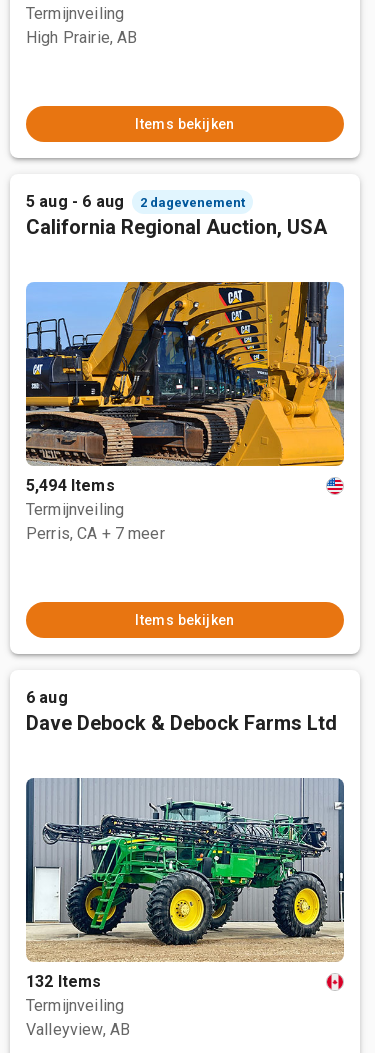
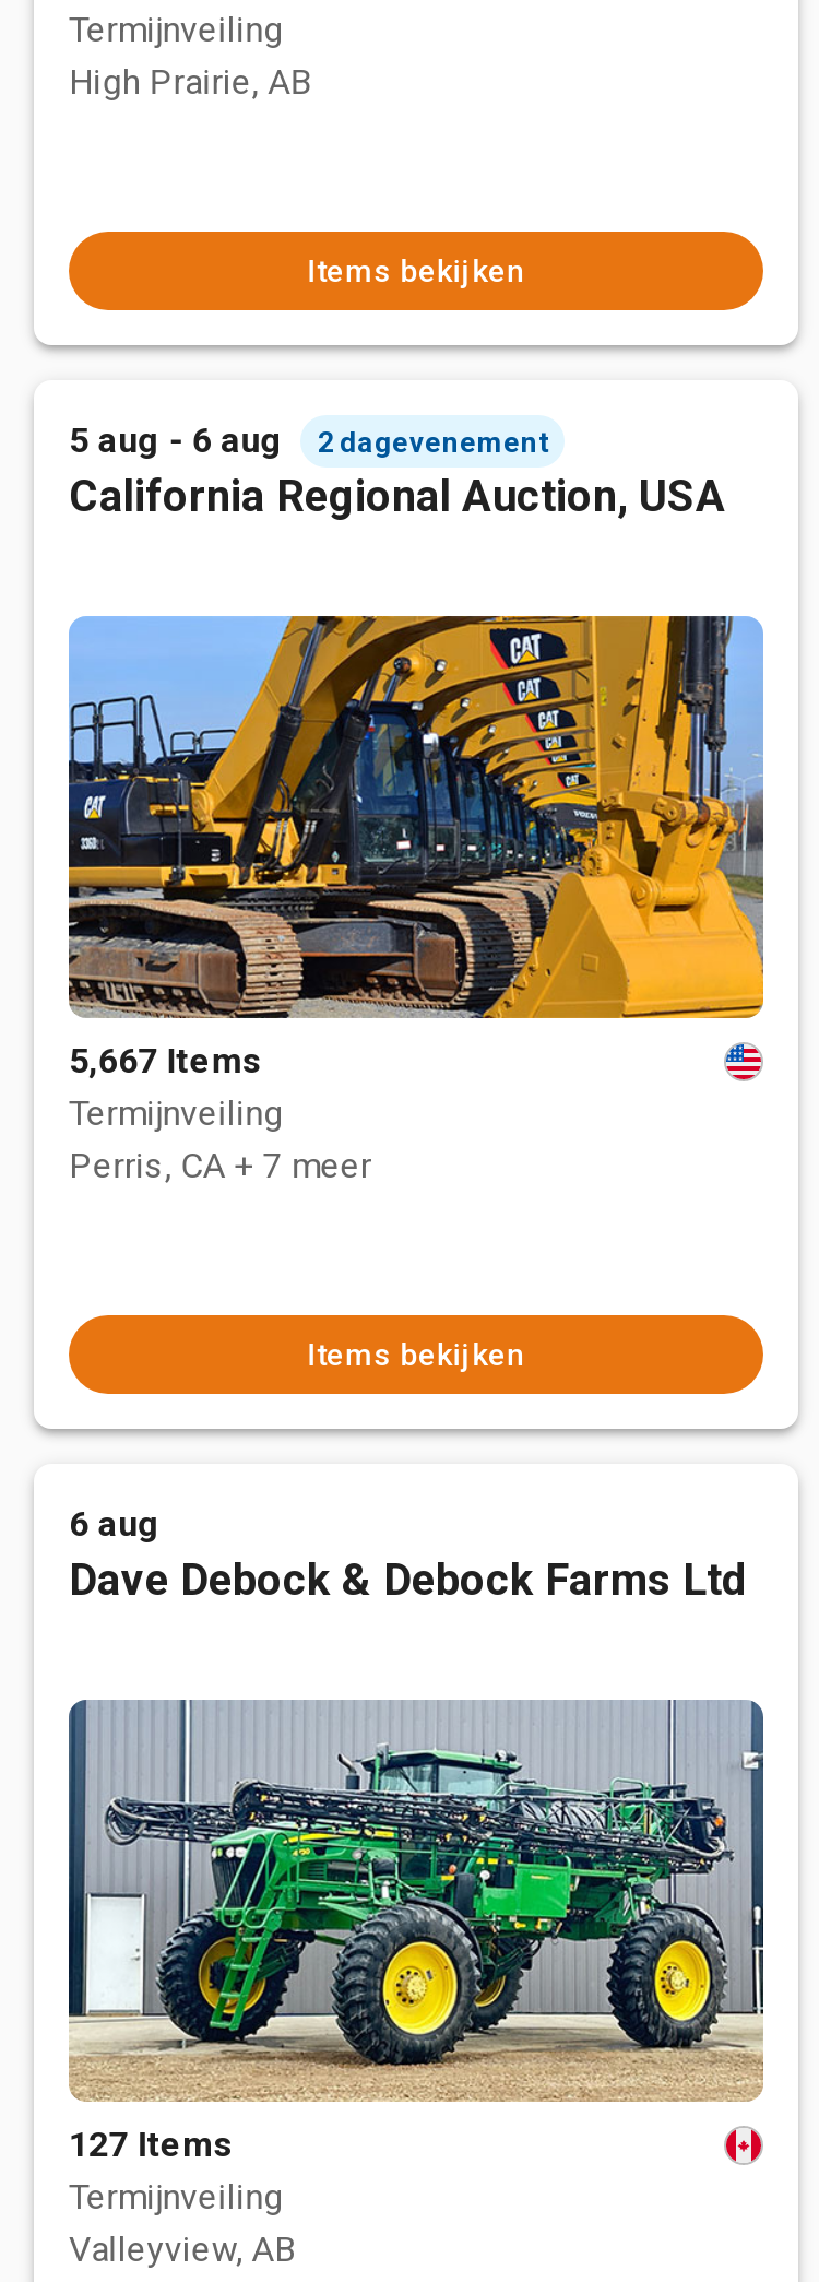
- 5,494 Items
+ 5,667 Items

- 132 Items
+ 127 Items
